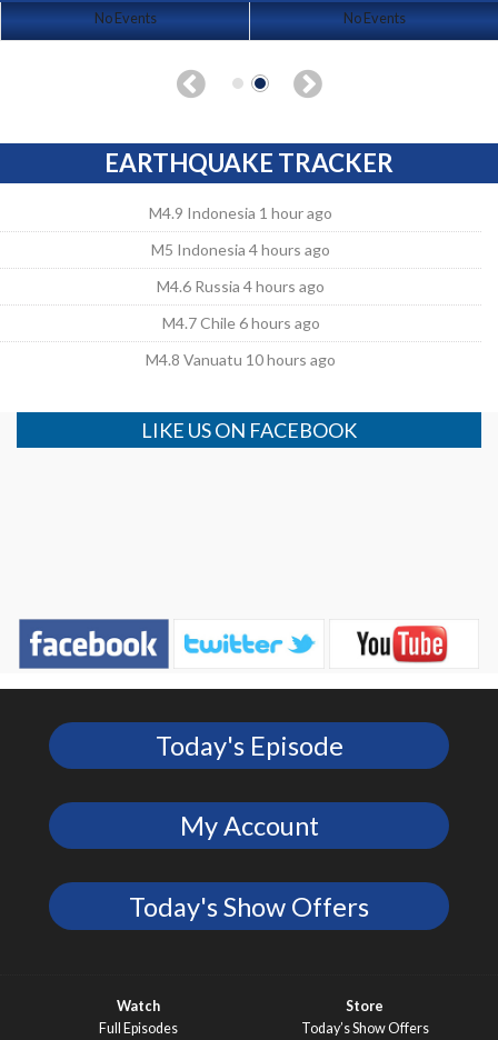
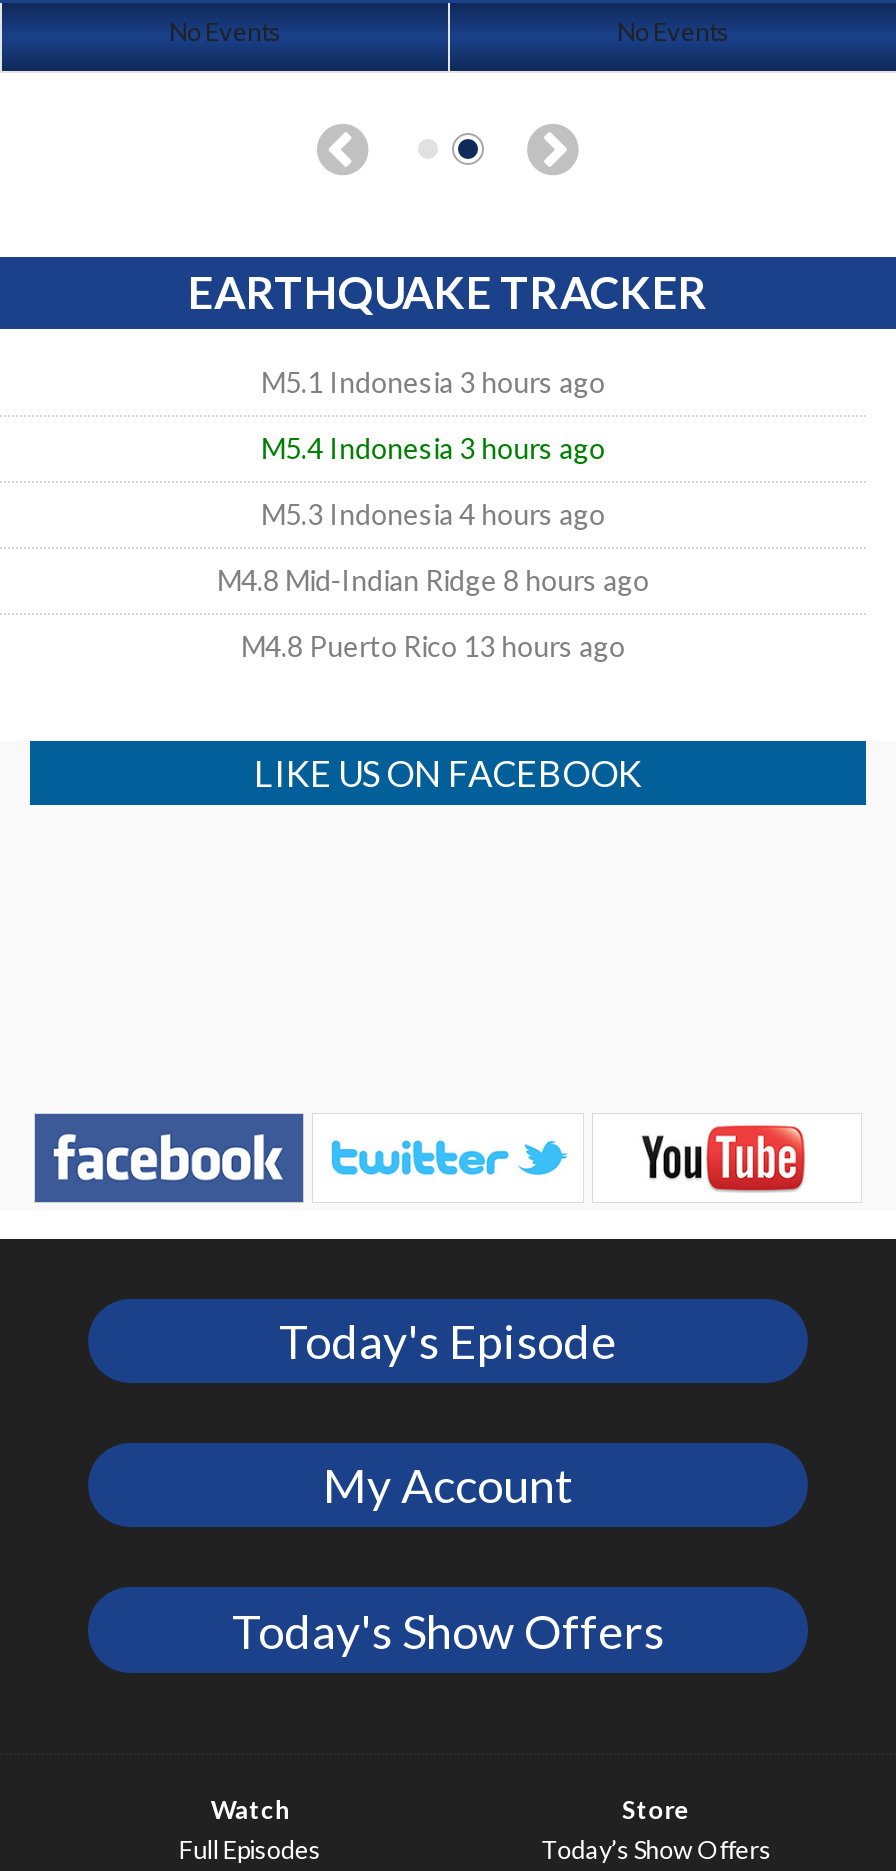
- M4.9 Indonesia 1 hour ago
+ M5.1 Indonesia 3 hours ago

- M5 Indonesia 4 hours ago
+ M5.4 Indonesia 3 hours ago

- M4.6 Russia 4 hours ago
+ M5.3 Indonesia 4 hours ago

- M4.7 Chile 6 hours ago
+ M4.8 Mid-Indian Ridge 8 hours ago

- M4.8 Vanuatu 10 hours ago
+ M4.8 Puerto Rico 13 hours ago
